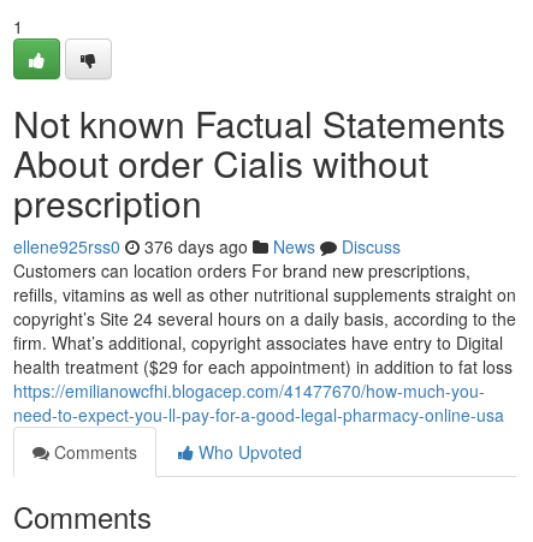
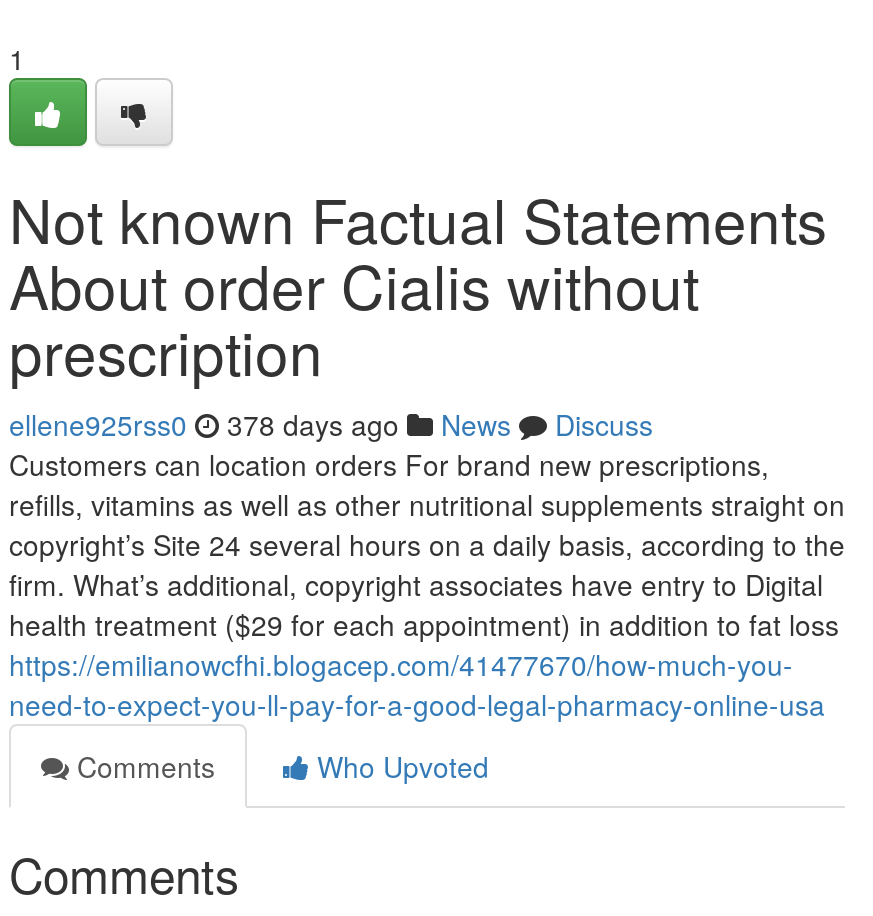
- ellene925rss0 376 days ago News Discuss
+ ellene925rss0 378 days ago News Discuss
